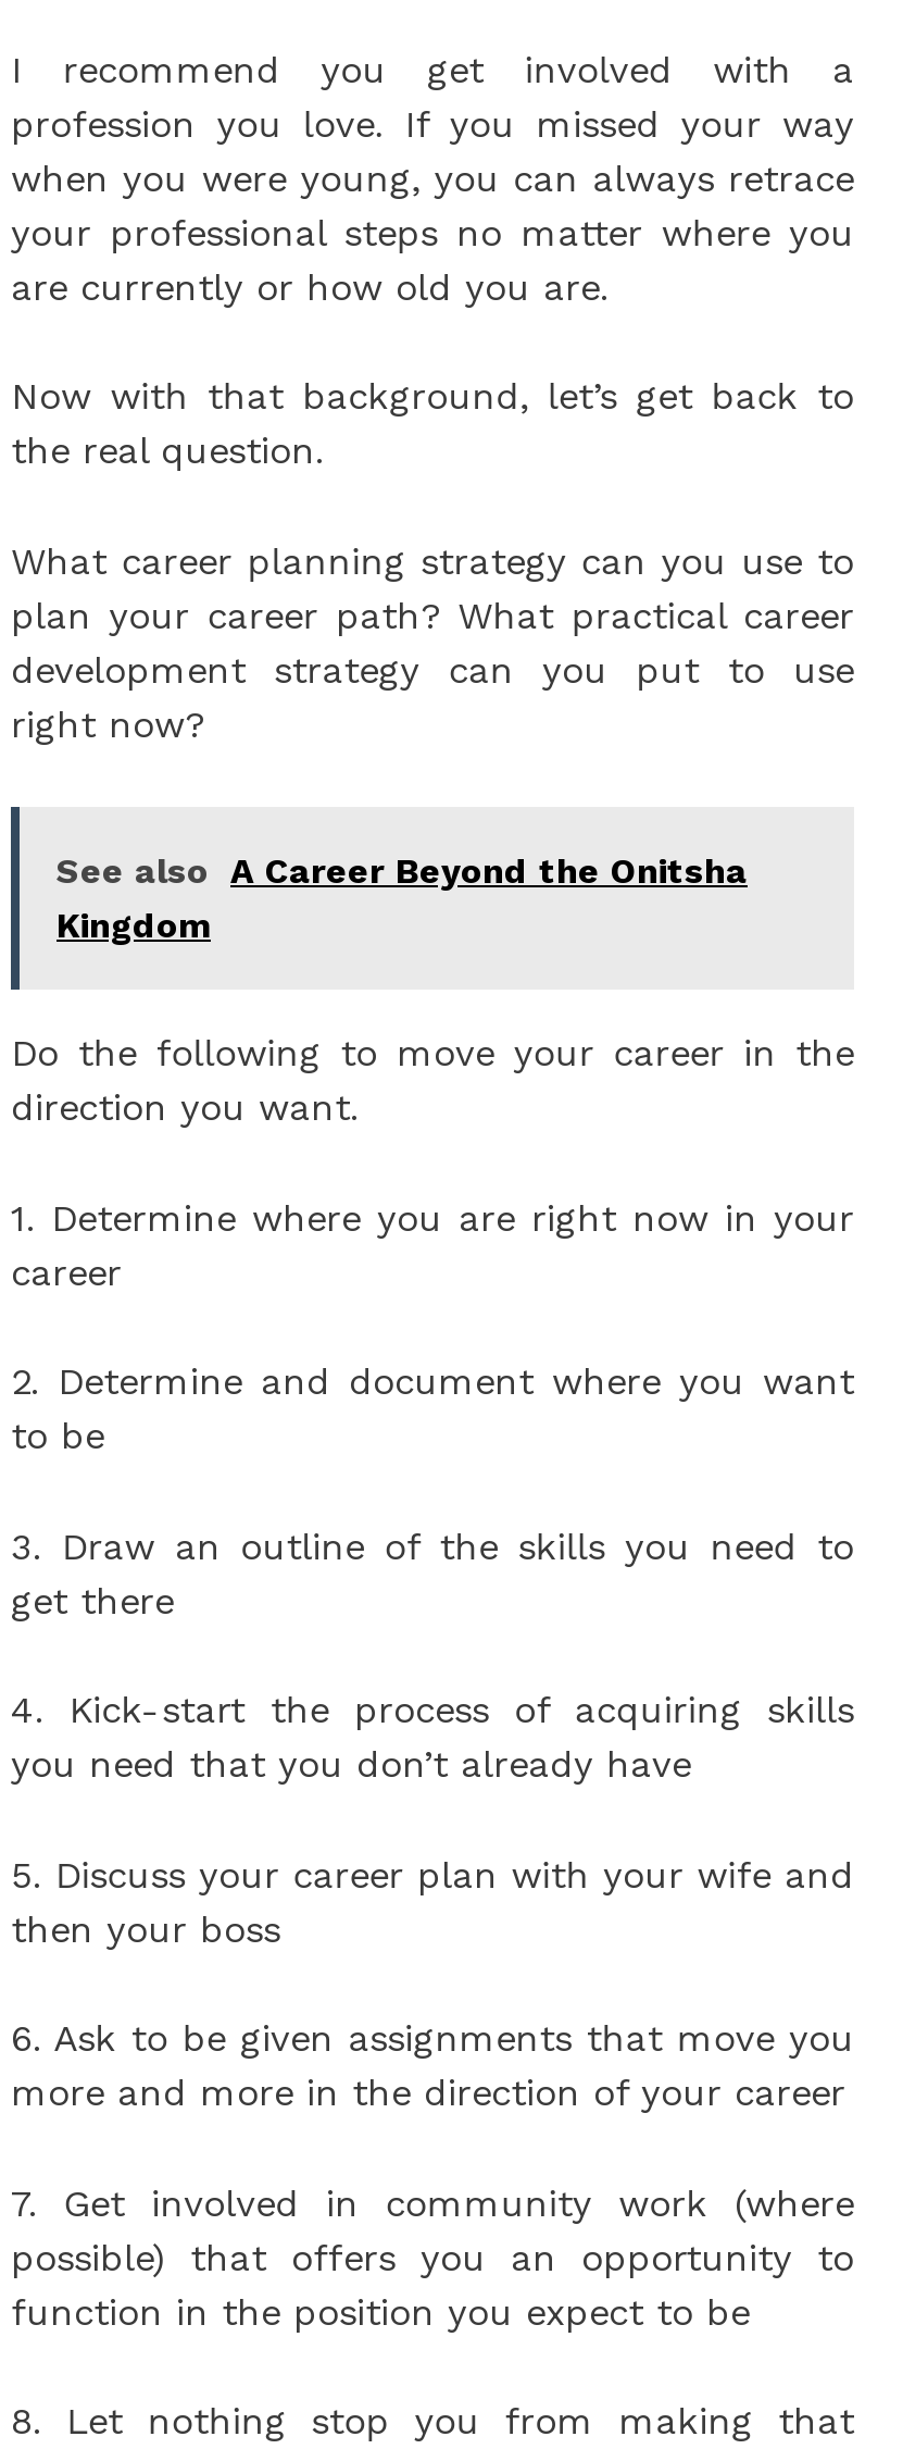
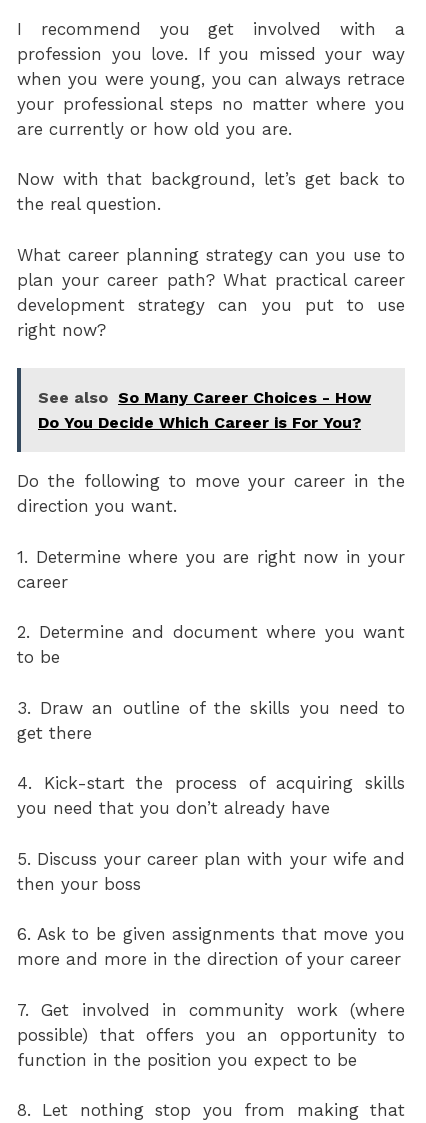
- See also A Career Beyond the Onitsha
- Kingdom
+ See also So Many Career Choices - How
+ Do You Decide Which Career is For You?
